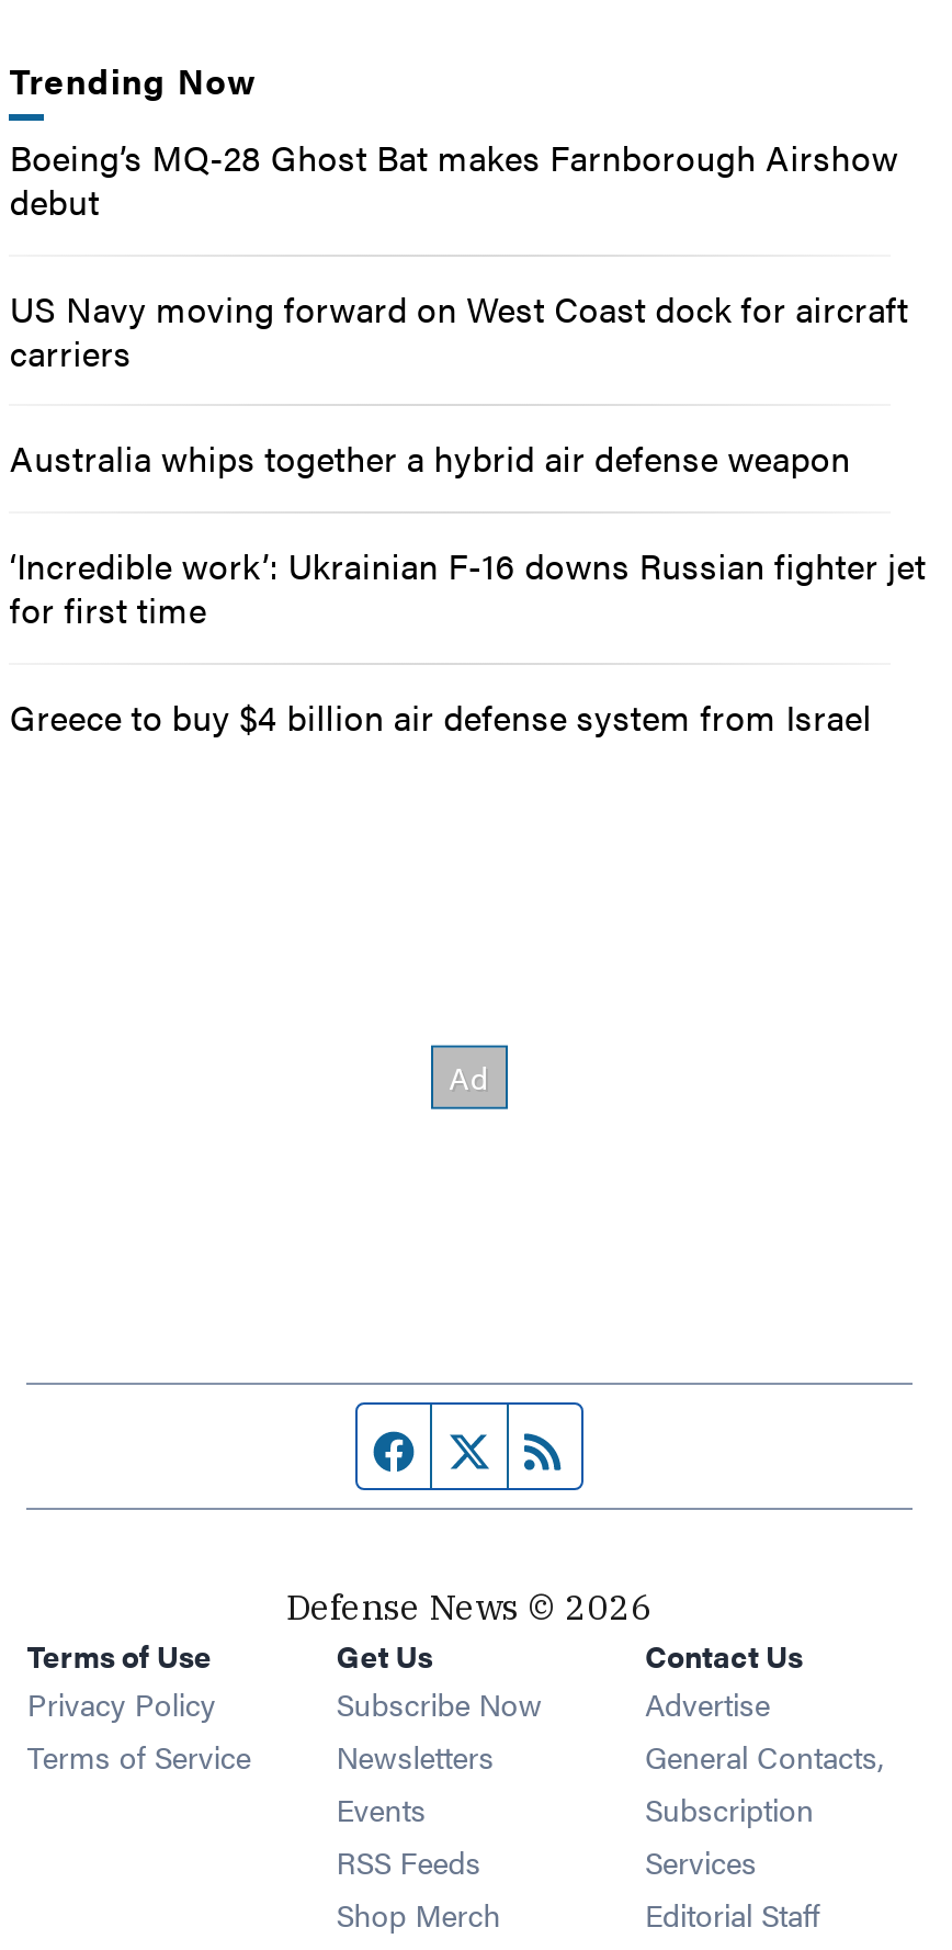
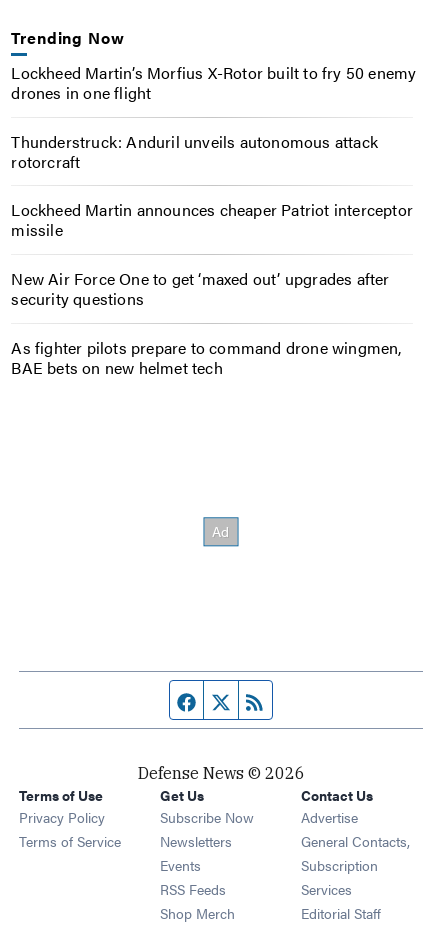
- Boeing’s MQ-28 Ghost Bat makes Farnborough Airshow
- debut
+ Lockheed Martin’s Morfius X-Rotor built to fry 50 enemy
+ drones in one flight

- US Navy moving forward on West Coast dock for aircraft
- carriers
+ Thunderstruck: Anduril unveils autonomous attack
+ rotorcraft

- Australia whips together a hybrid air defense weapon
+ Lockheed Martin announces cheaper Patriot interceptor
+ missile

- ‘Incredible work’: Ukrainian F-16 downs Russian fighter jet
- for first time
+ New Air Force One to get ‘maxed out’ upgrades after
+ security questions

- Greece to buy $4 billion air defense system from Israel
+ As fighter pilots prepare to command drone wingmen,
+ BAE bets on new helmet tech
